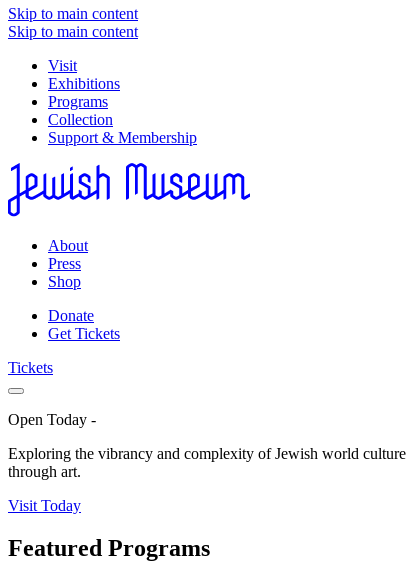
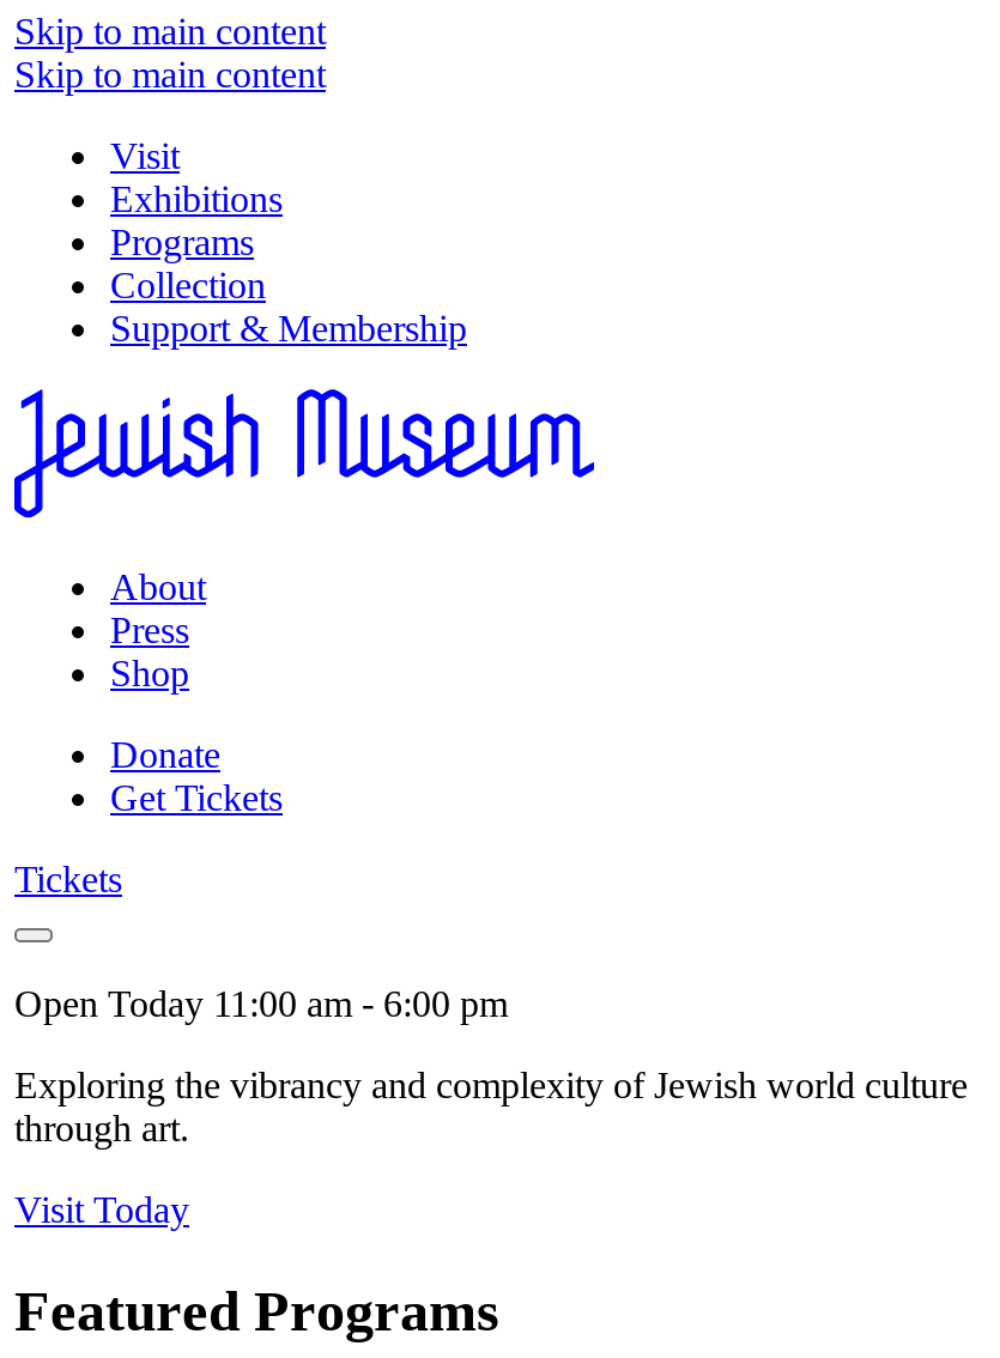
- Open Today -
+ Open Today 11:00 am - 6:00 pm
